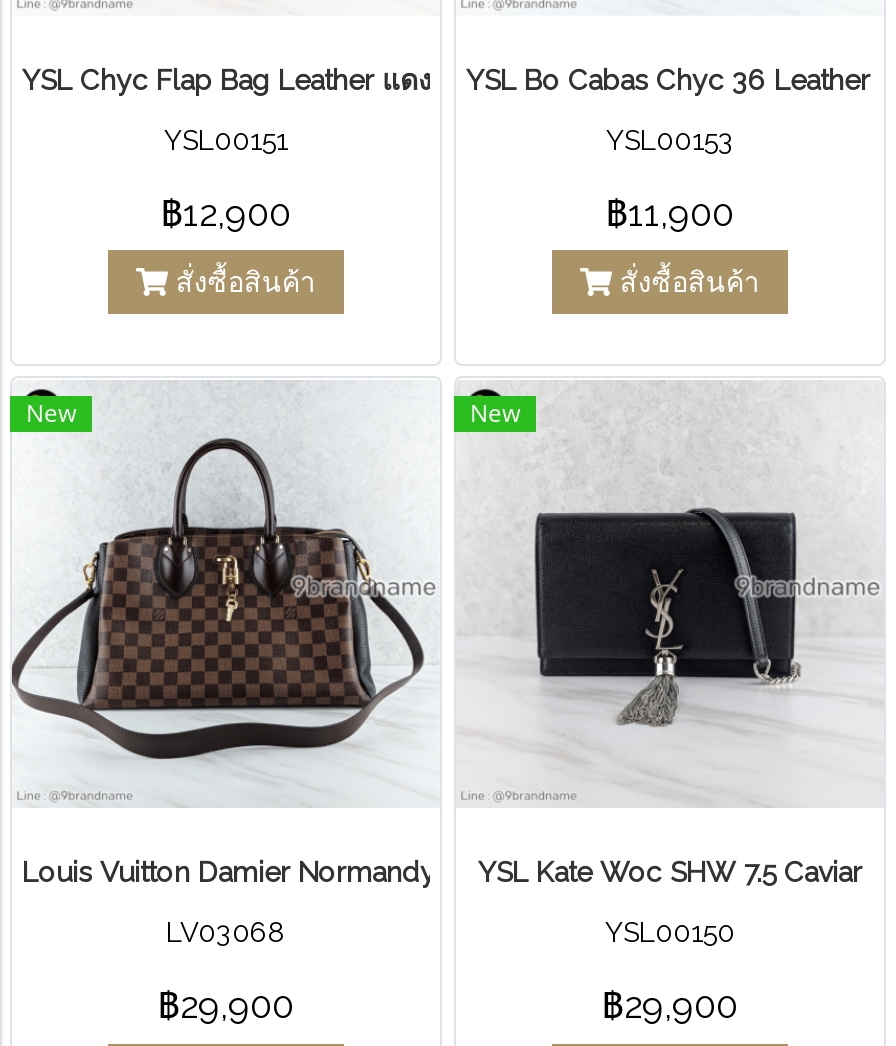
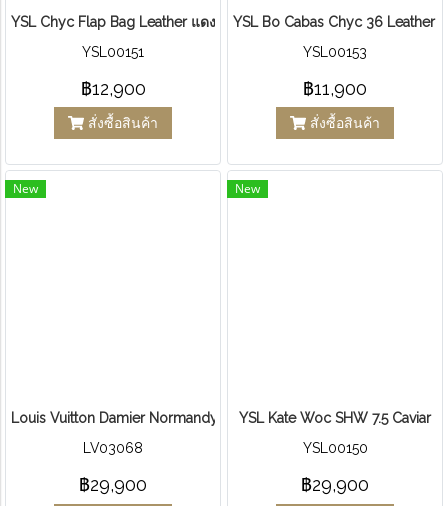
- [image]

- [image]
